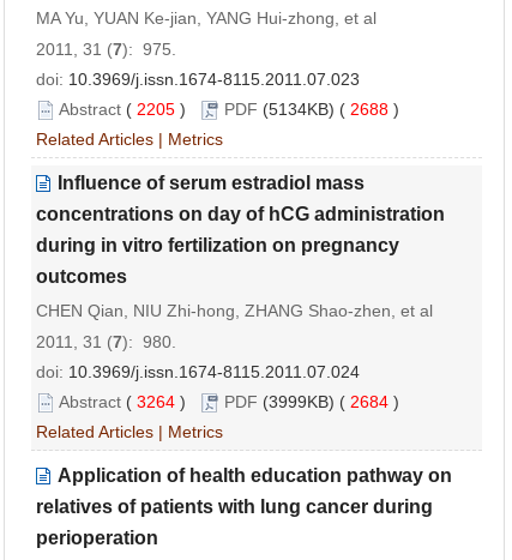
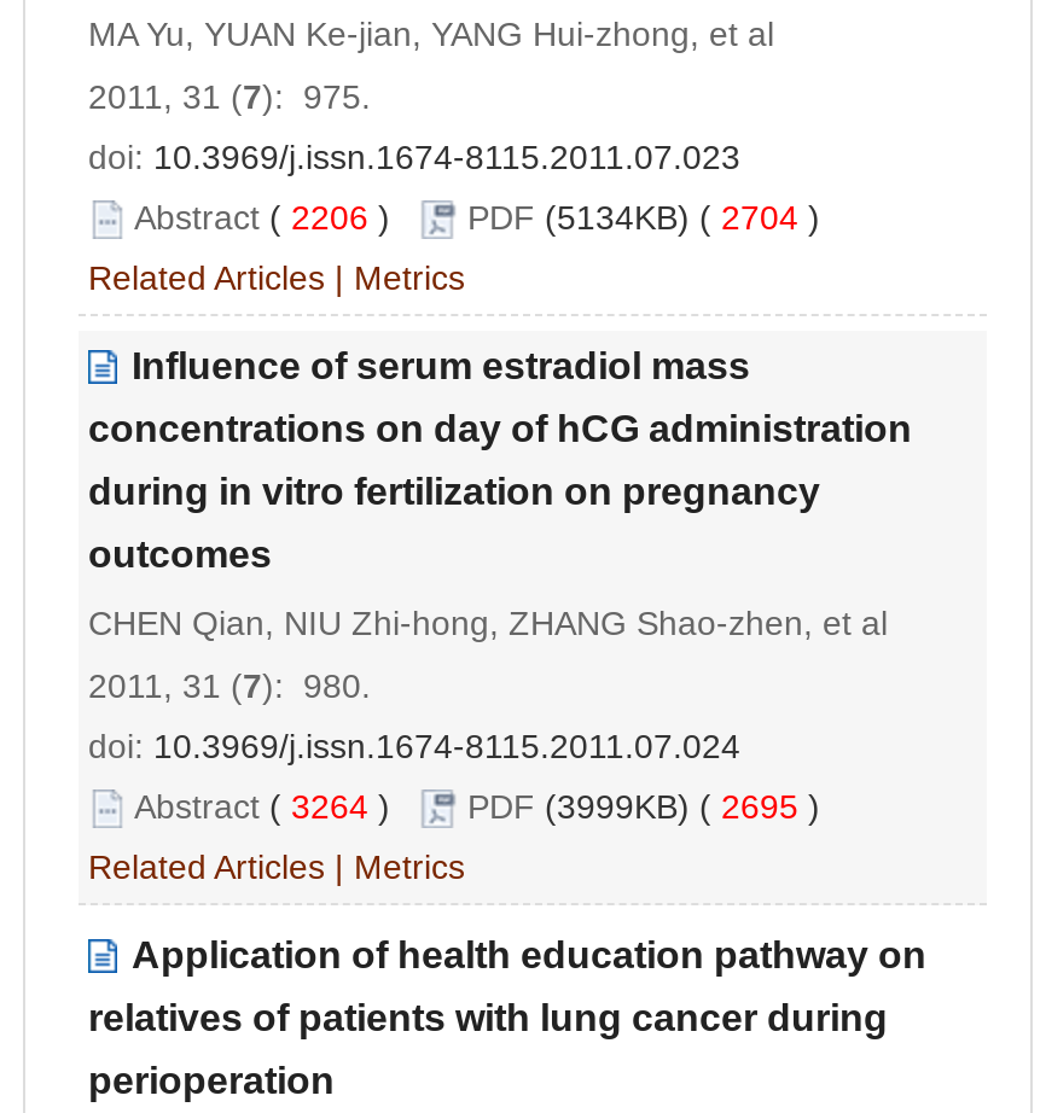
- Abstract (2205)
+ Abstract (2206)

- PDF (5134KB) (2688)
+ PDF (5134KB) (2704)

- Abstract (3264) PDF (3999KB) (2684)
+ Abstract (3264) PDF (3999KB) (2695)
